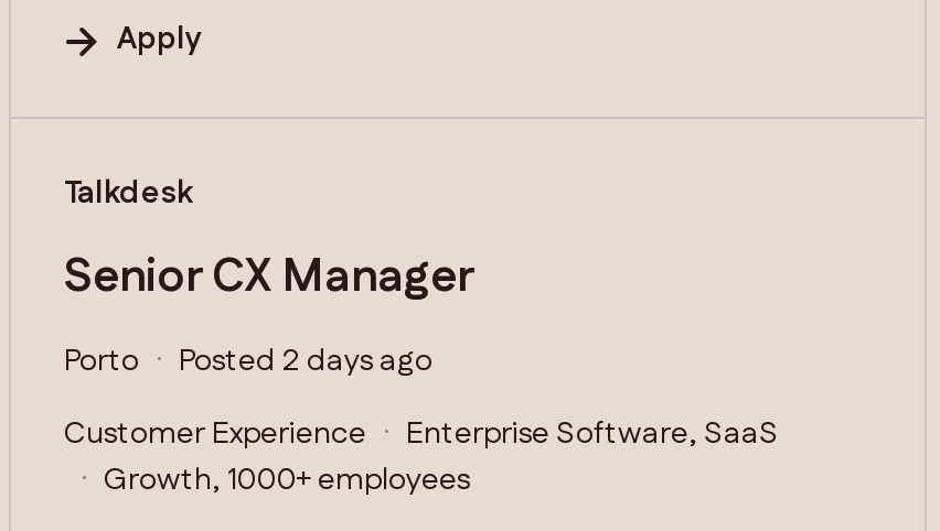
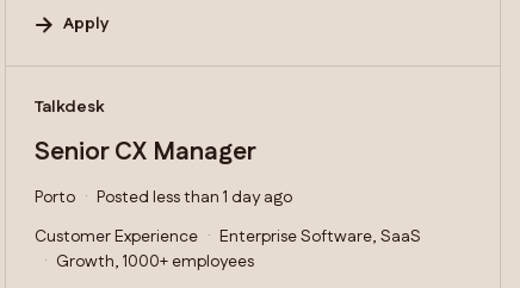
- Posted 2 days ago
+ Posted less than 1 day ago
